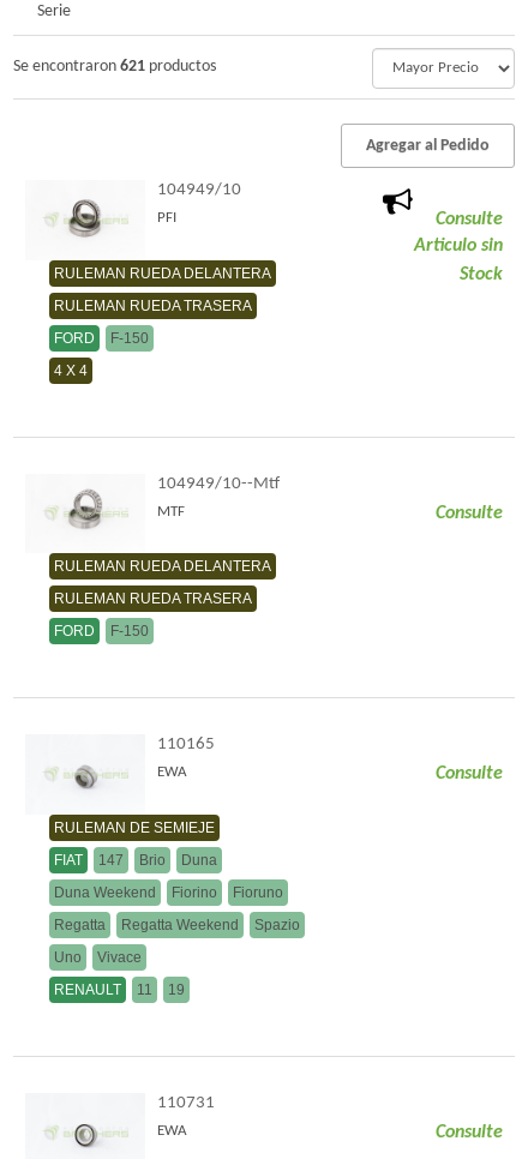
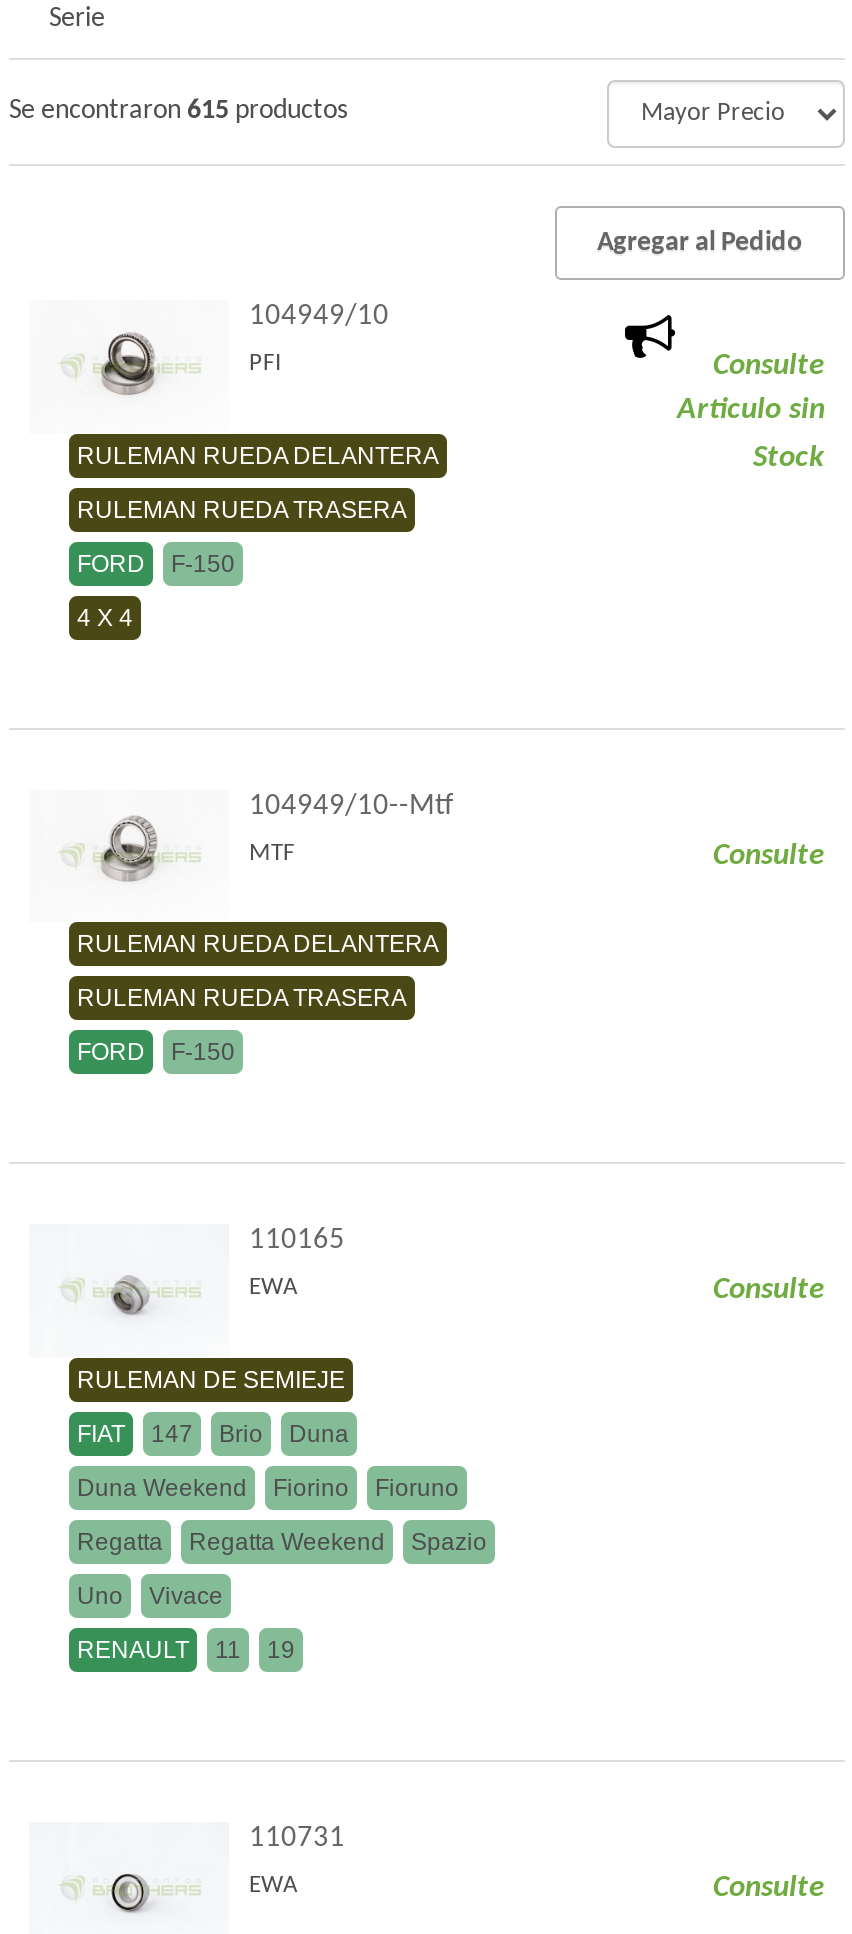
- Se encontraron 621 productos
+ Se encontraron 615 productos
